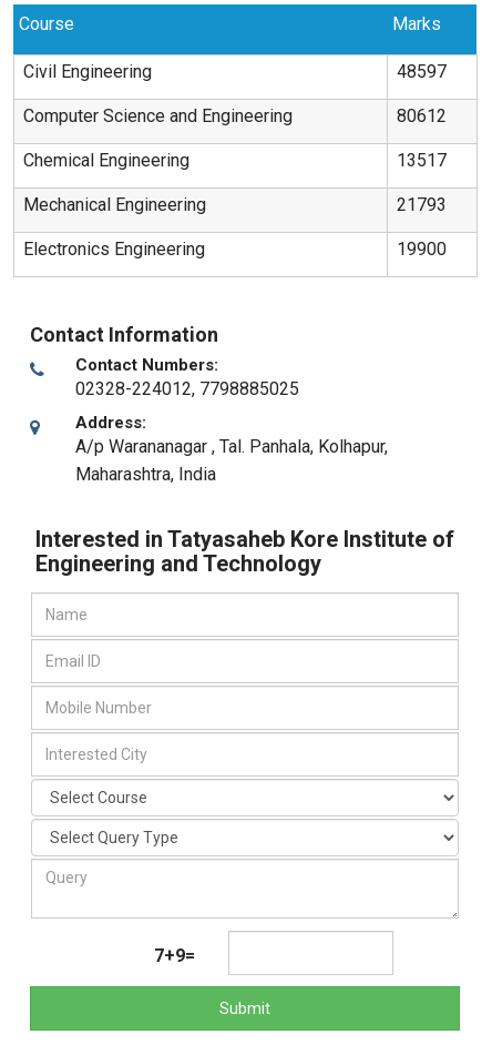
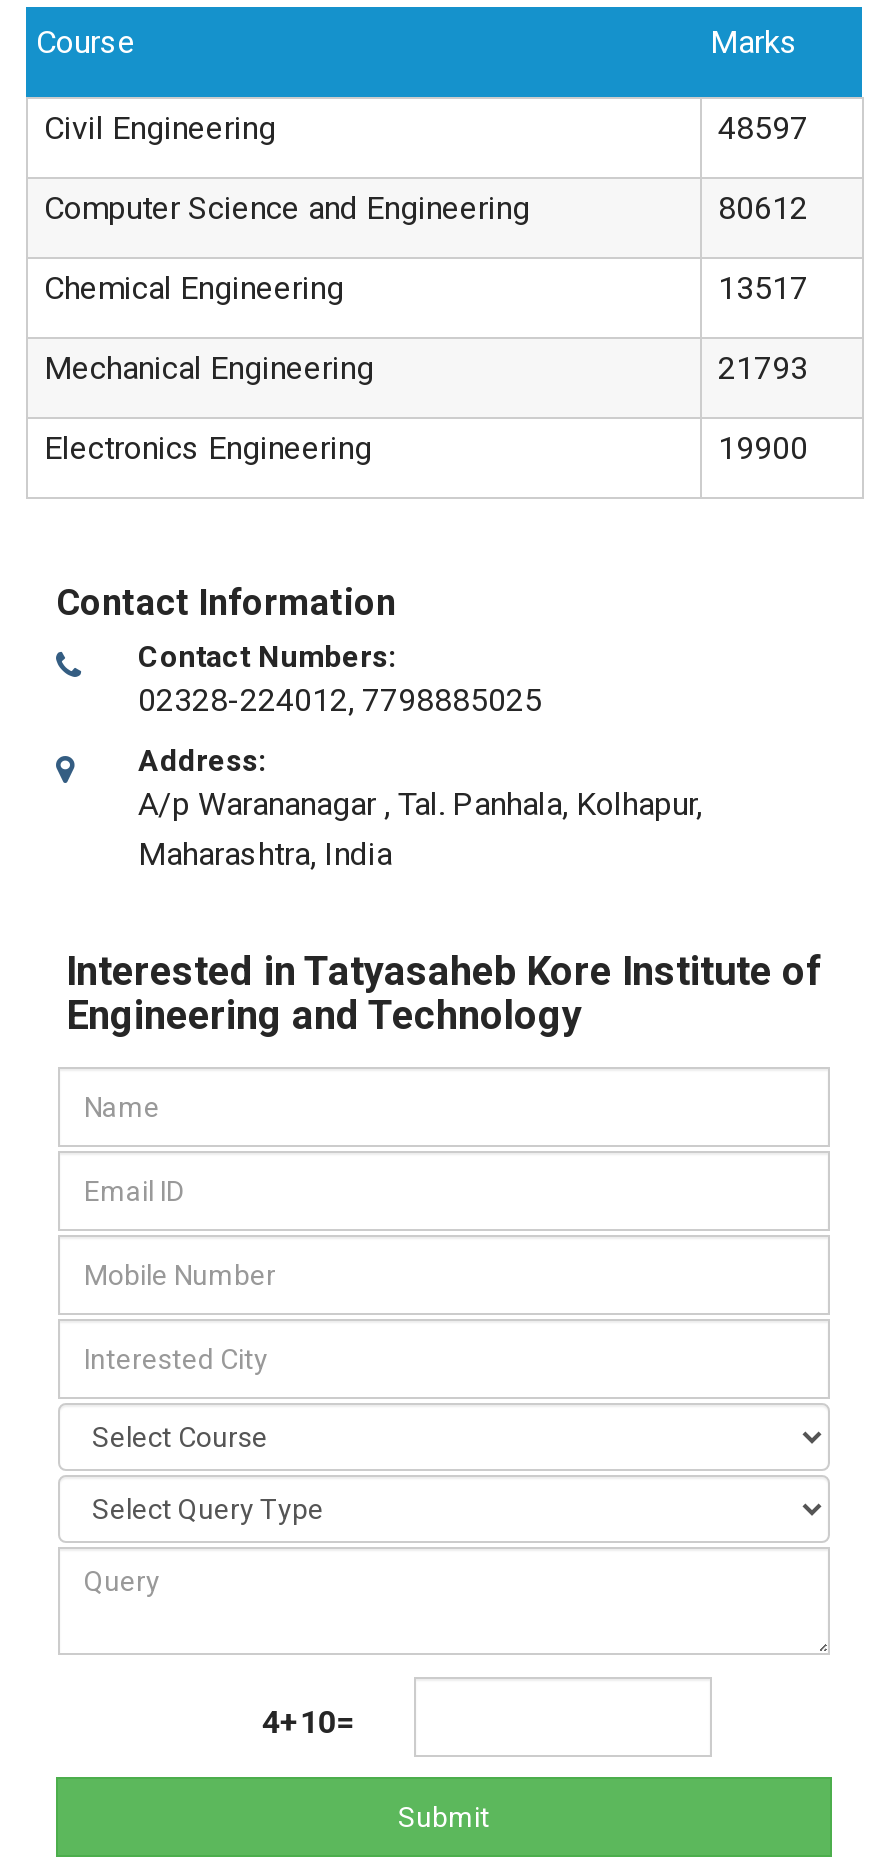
- 7+9=
+ 4+10=
